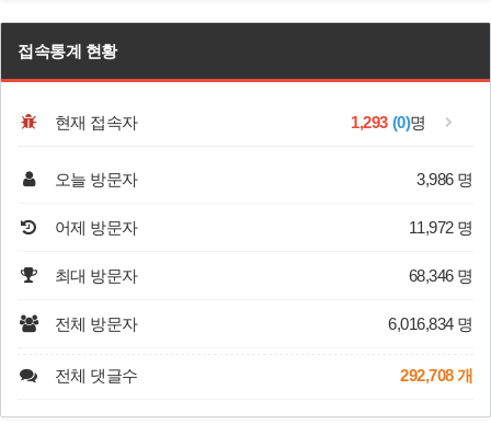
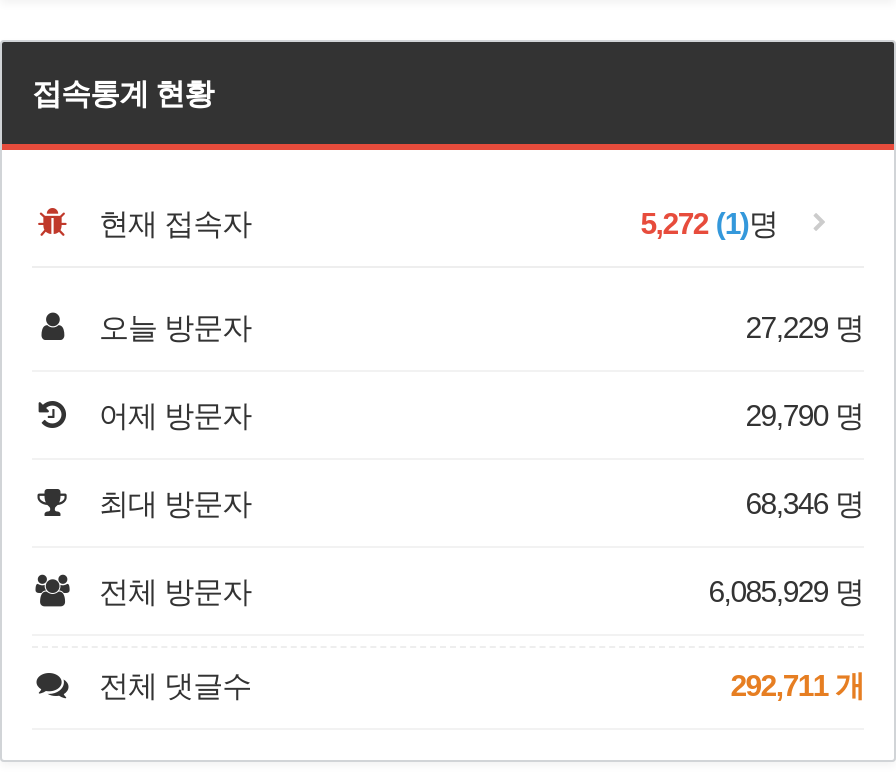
- 1,293 (0)명
+ 5,272 (1)명

- 3,986 명
+ 27,229 명

- 11,972 명
+ 29,790 명

- 6,016,834 명
+ 6,085,929 명

- 292,708 개
+ 292,711 개
